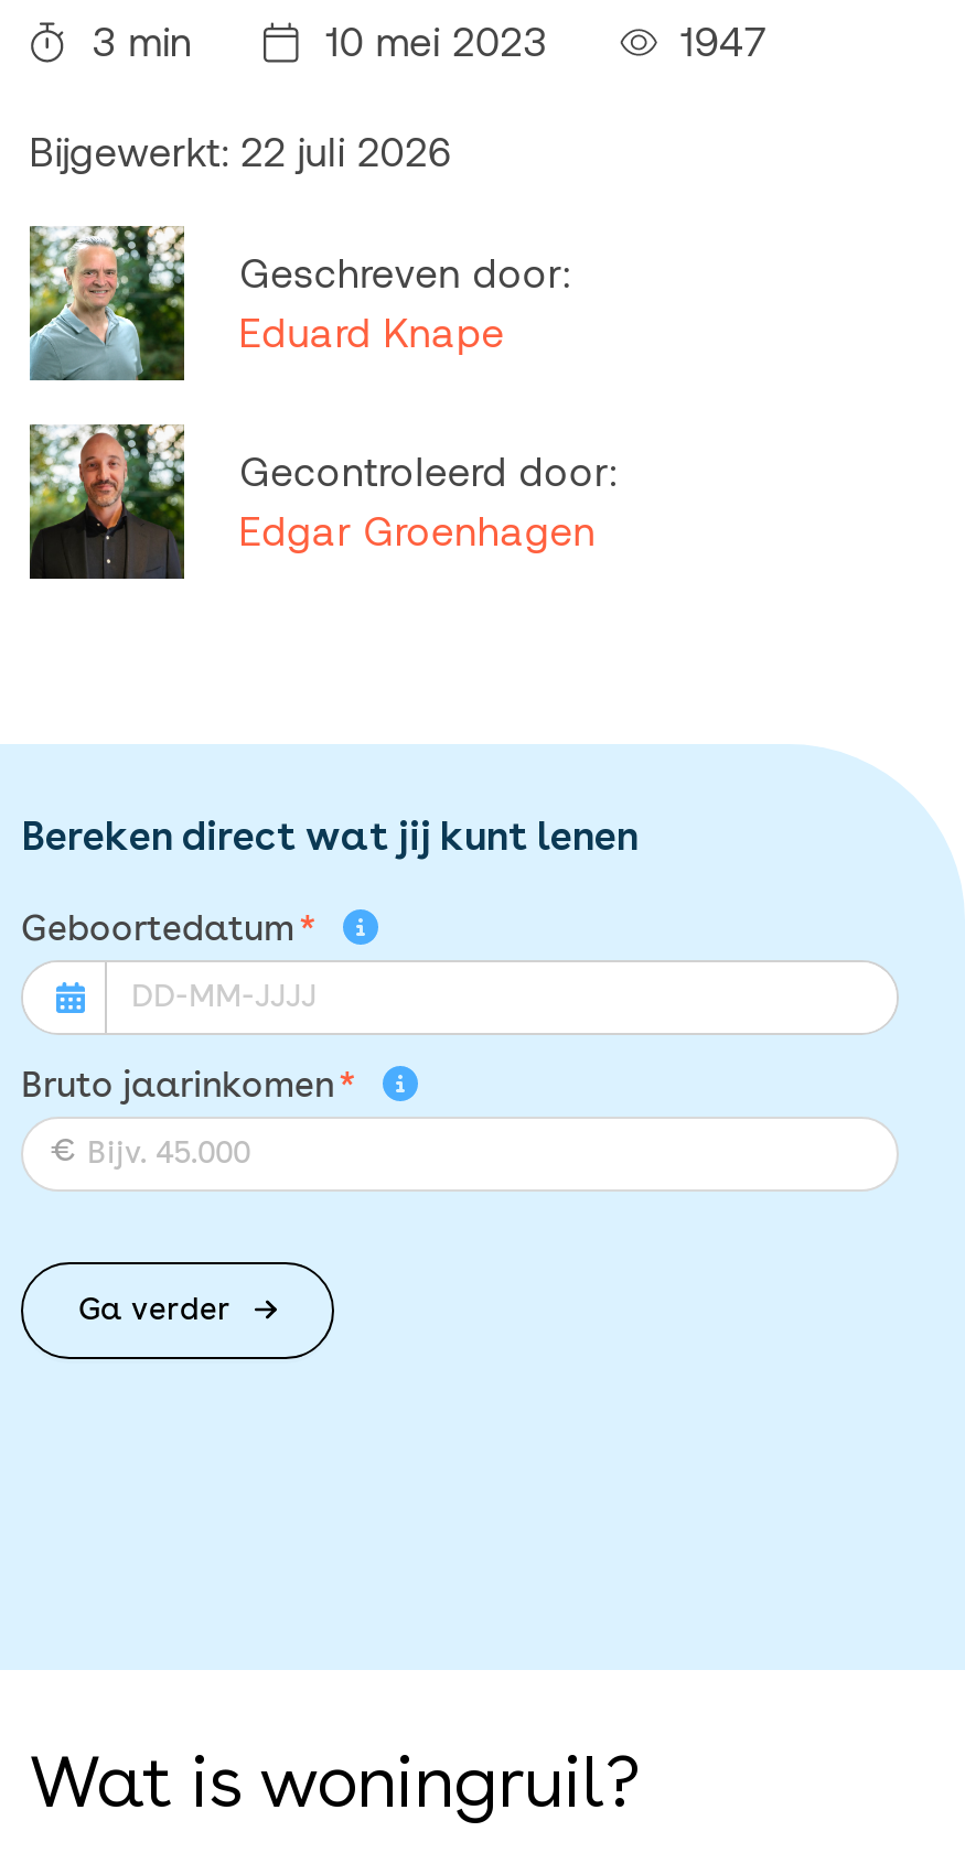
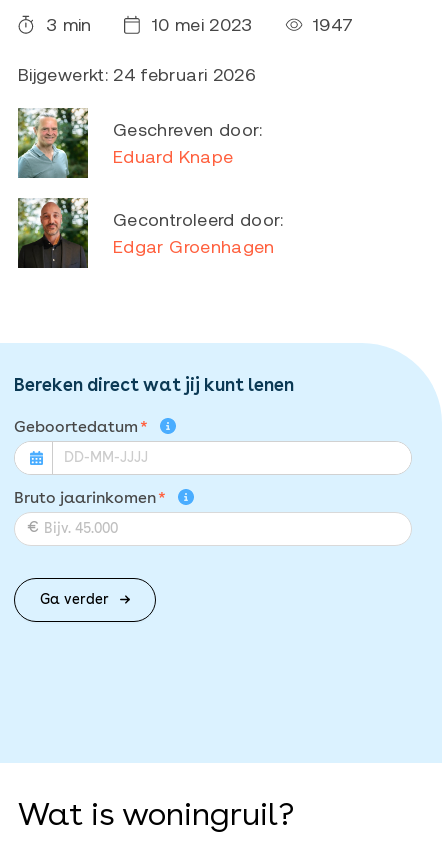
- Bijgewerkt: 22 juli 2026
+ Bijgewerkt: 24 februari 2026
